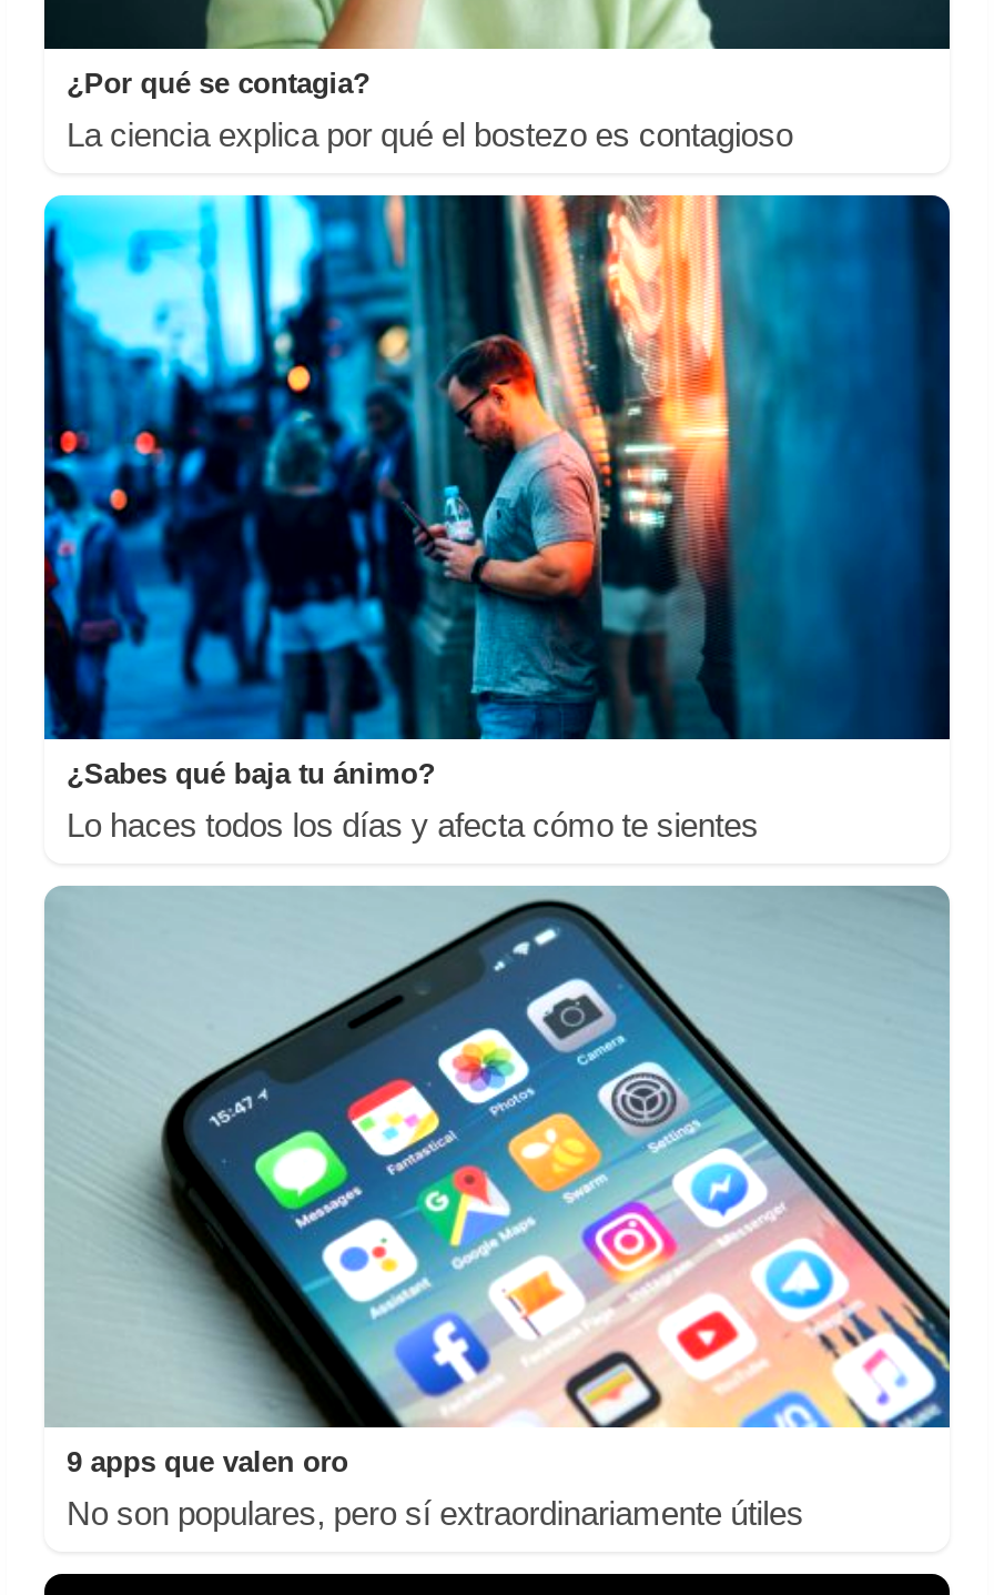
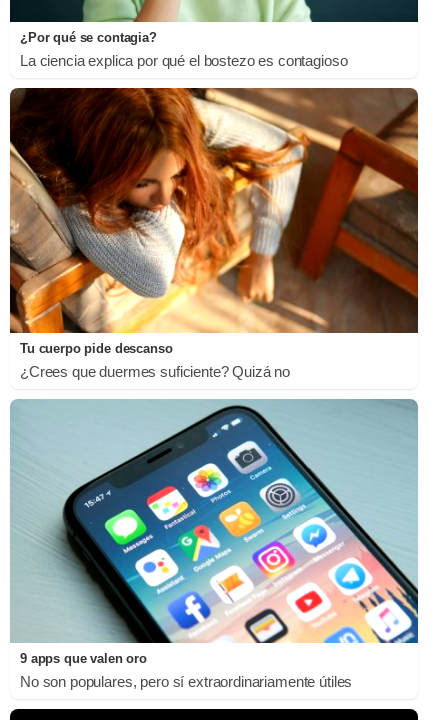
- [image]
- ¿Sabes qué baja tu ánimo?
- Lo haces todos los días y afecta cómo te sientes
+ [image]
+ Tu cuerpo pide descanso
+ ¿Crees que duermes suficiente? Quizá no
